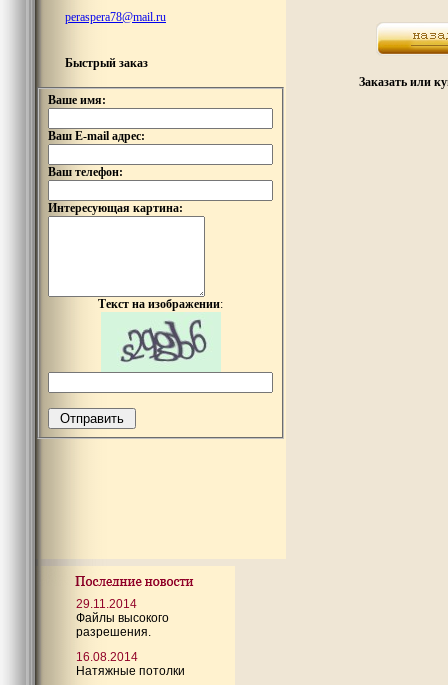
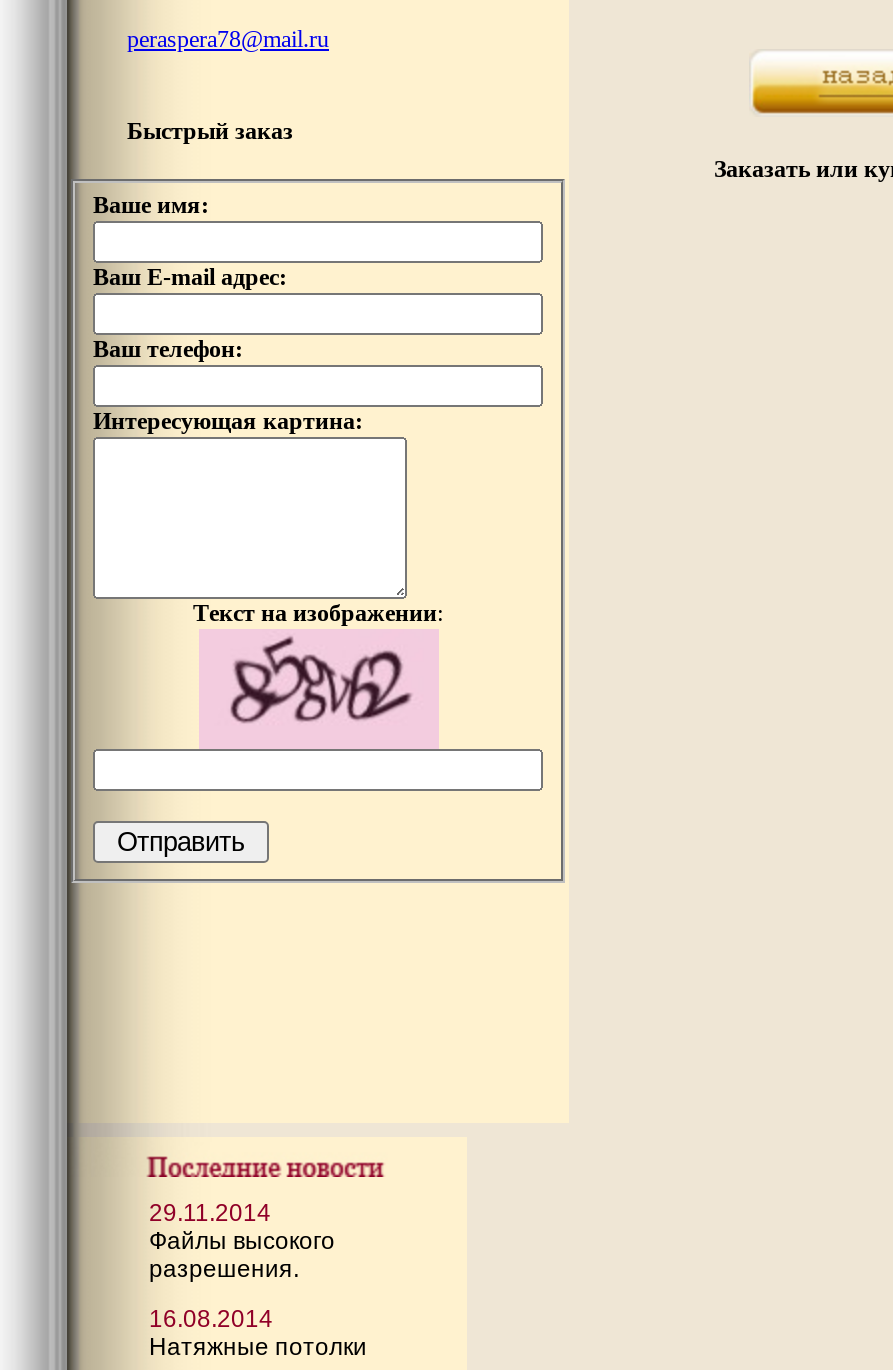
- [image]
+ [image]
